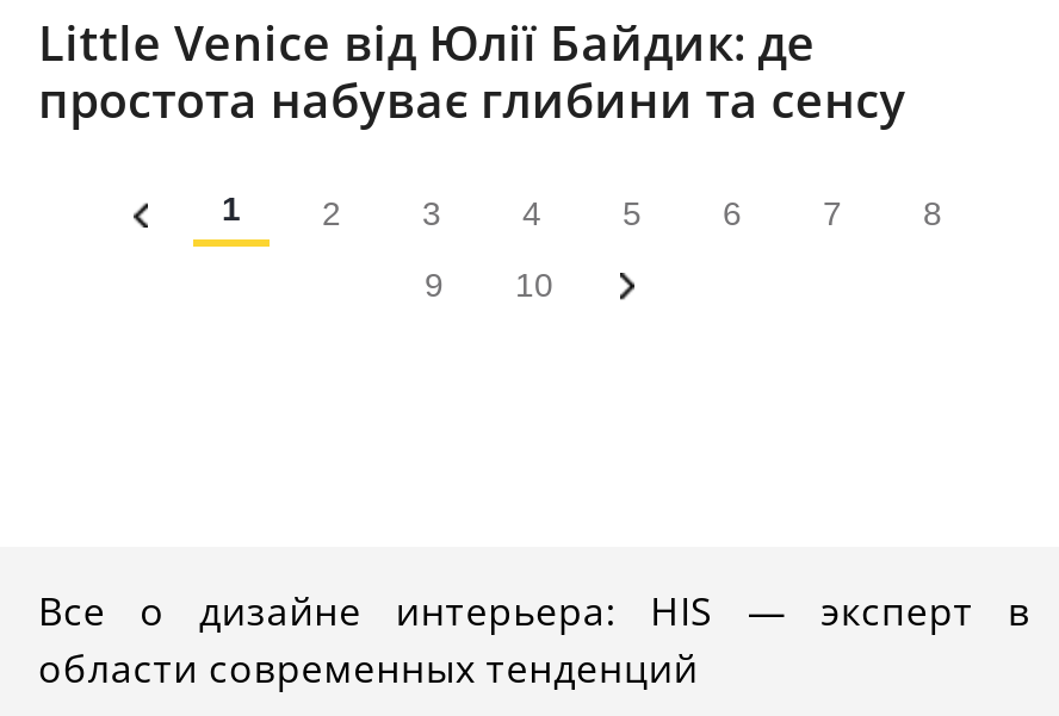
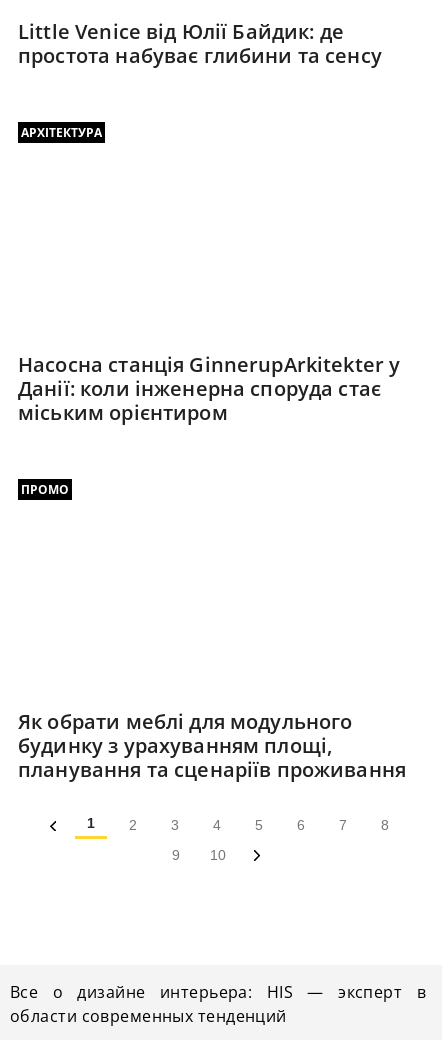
+ Насосна станція GinnerupArkitekter у
+ Данії: коли інженерна споруда стає
+ міським орієнтиром
+ ПРОМО

+ Як обрати меблі для модульного
+ будинку з урахуванням площі,
+ планування та сценаріїв проживання

+ АРХІТЕКТУРА
